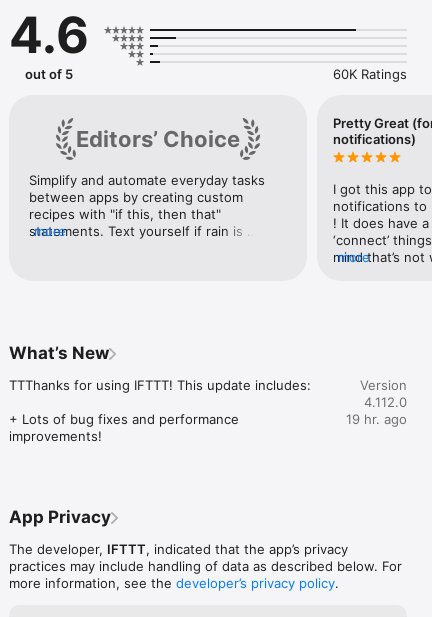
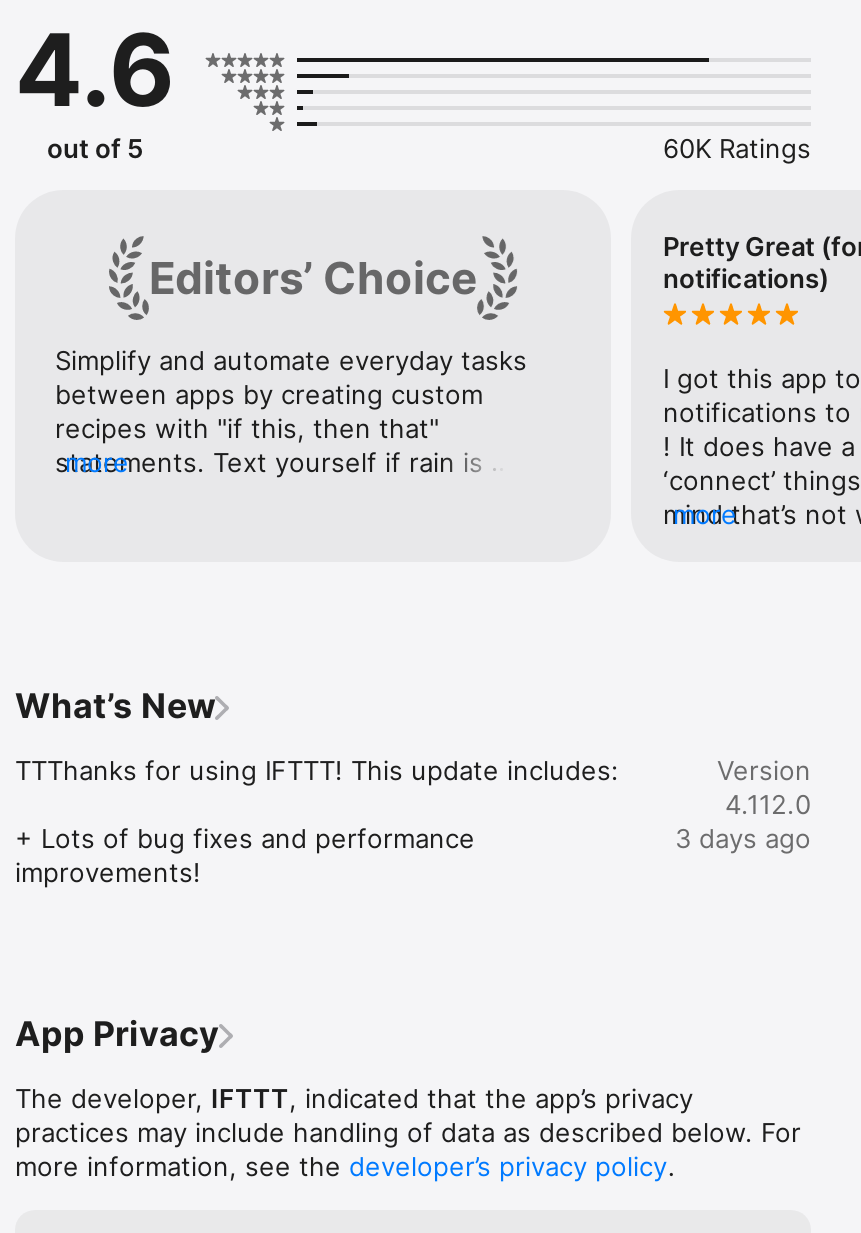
- 19 hr. ago
+ 3 days ago
